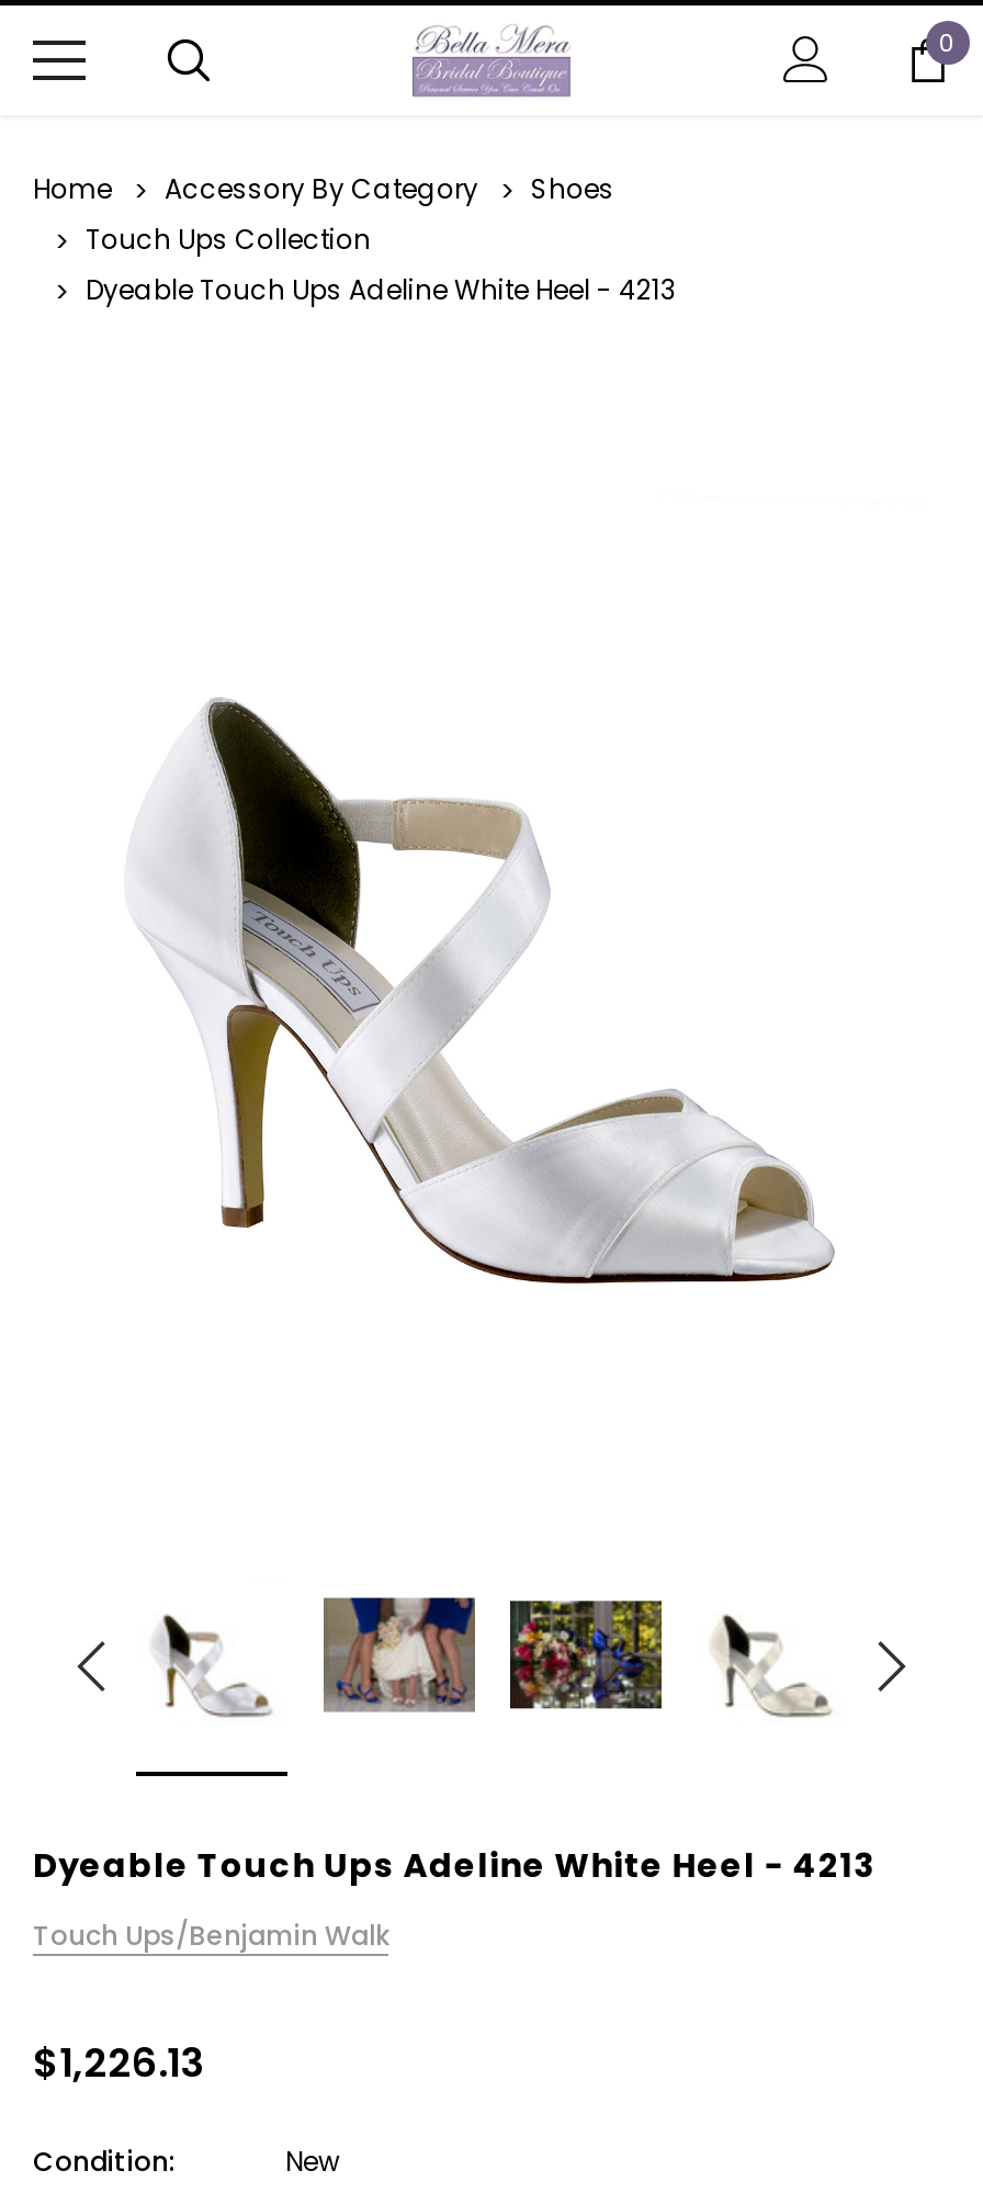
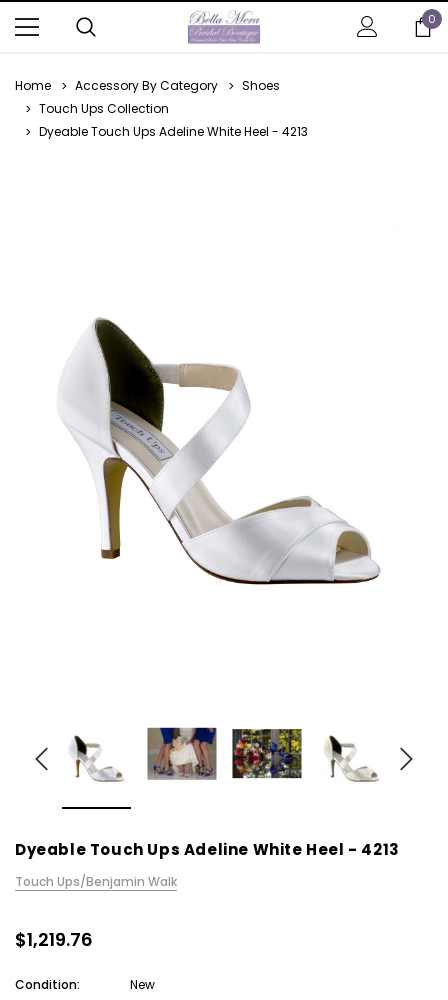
- $1,226.13
+ $1,219.76
